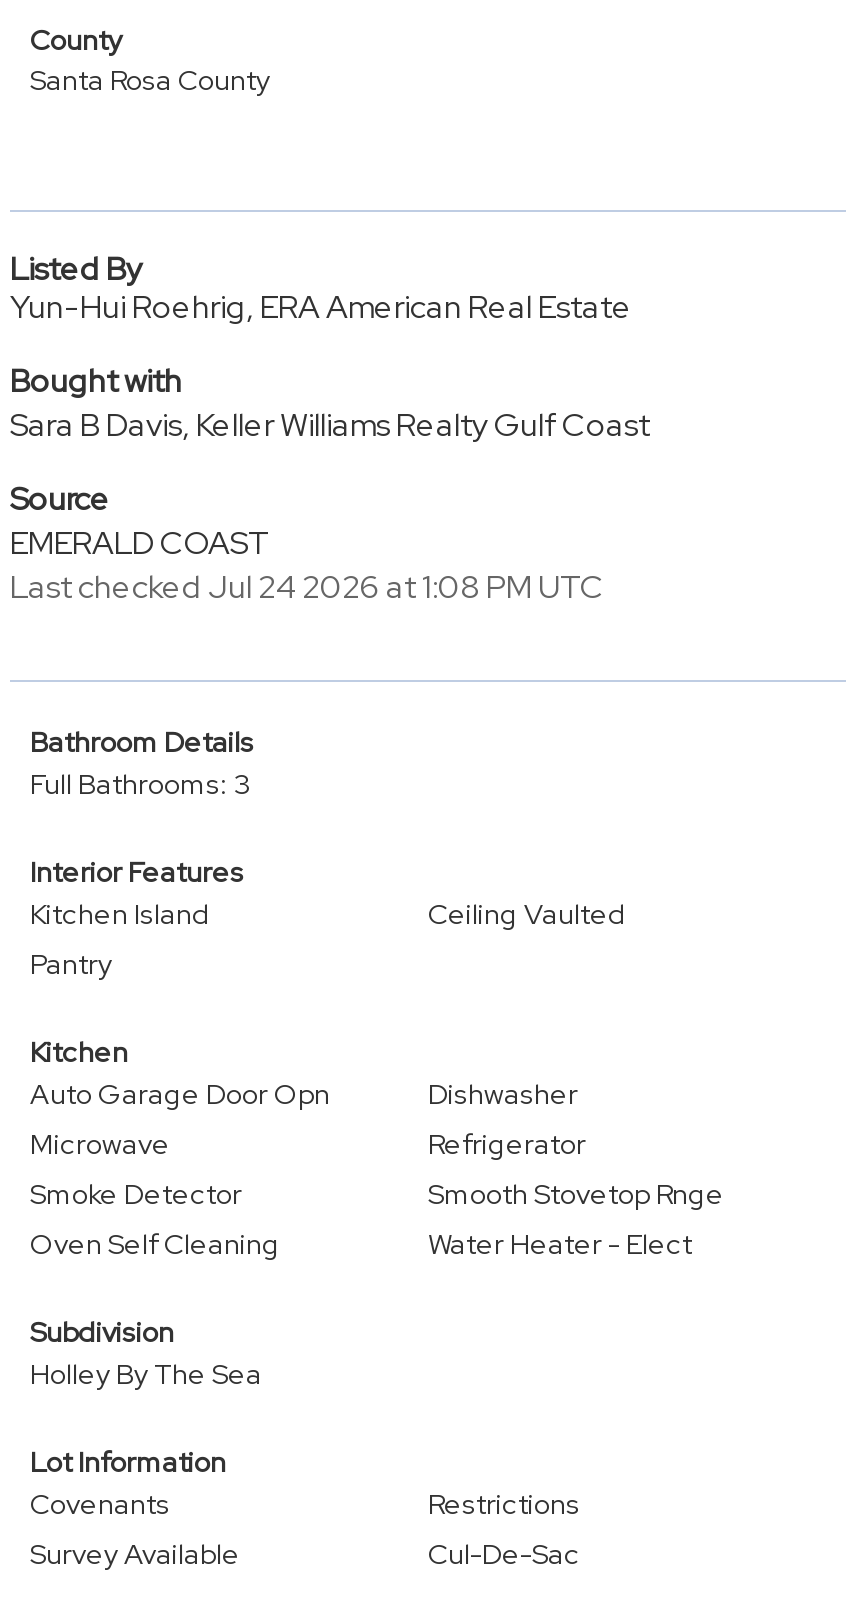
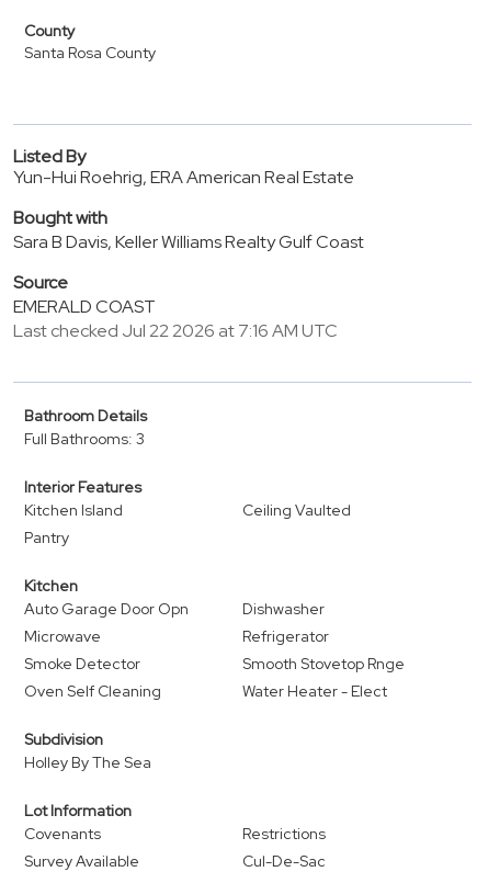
- Last checked Jul 24 2026 at 1:08 PM UTC
+ Last checked Jul 22 2026 at 7:16 AM UTC
